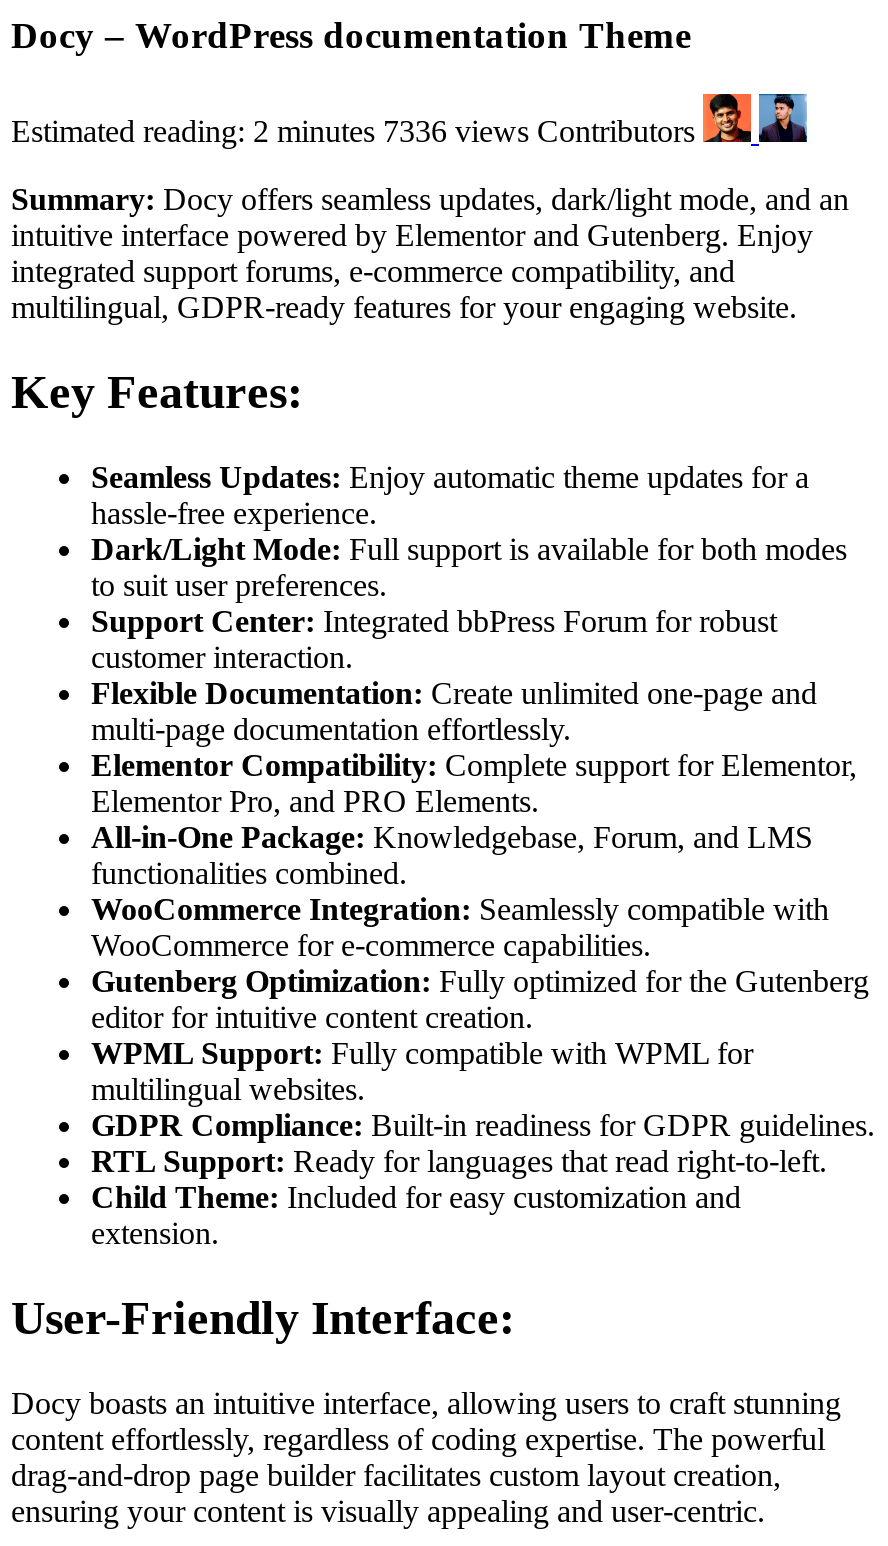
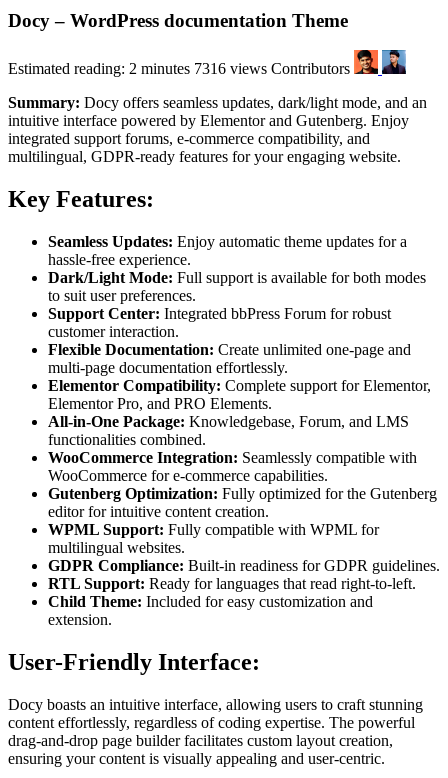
- Estimated reading: 2 minutes 7336 views Contributors
+ Estimated reading: 2 minutes 7316 views Contributors
